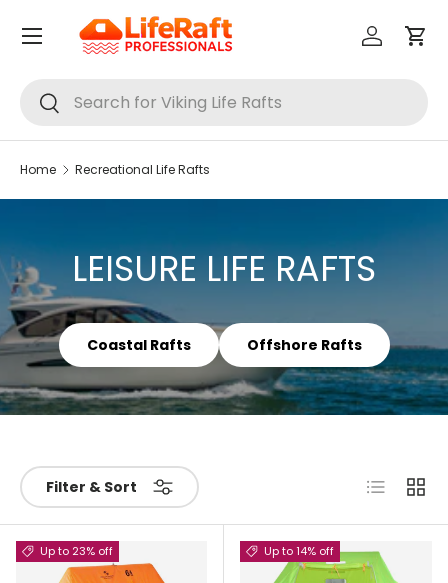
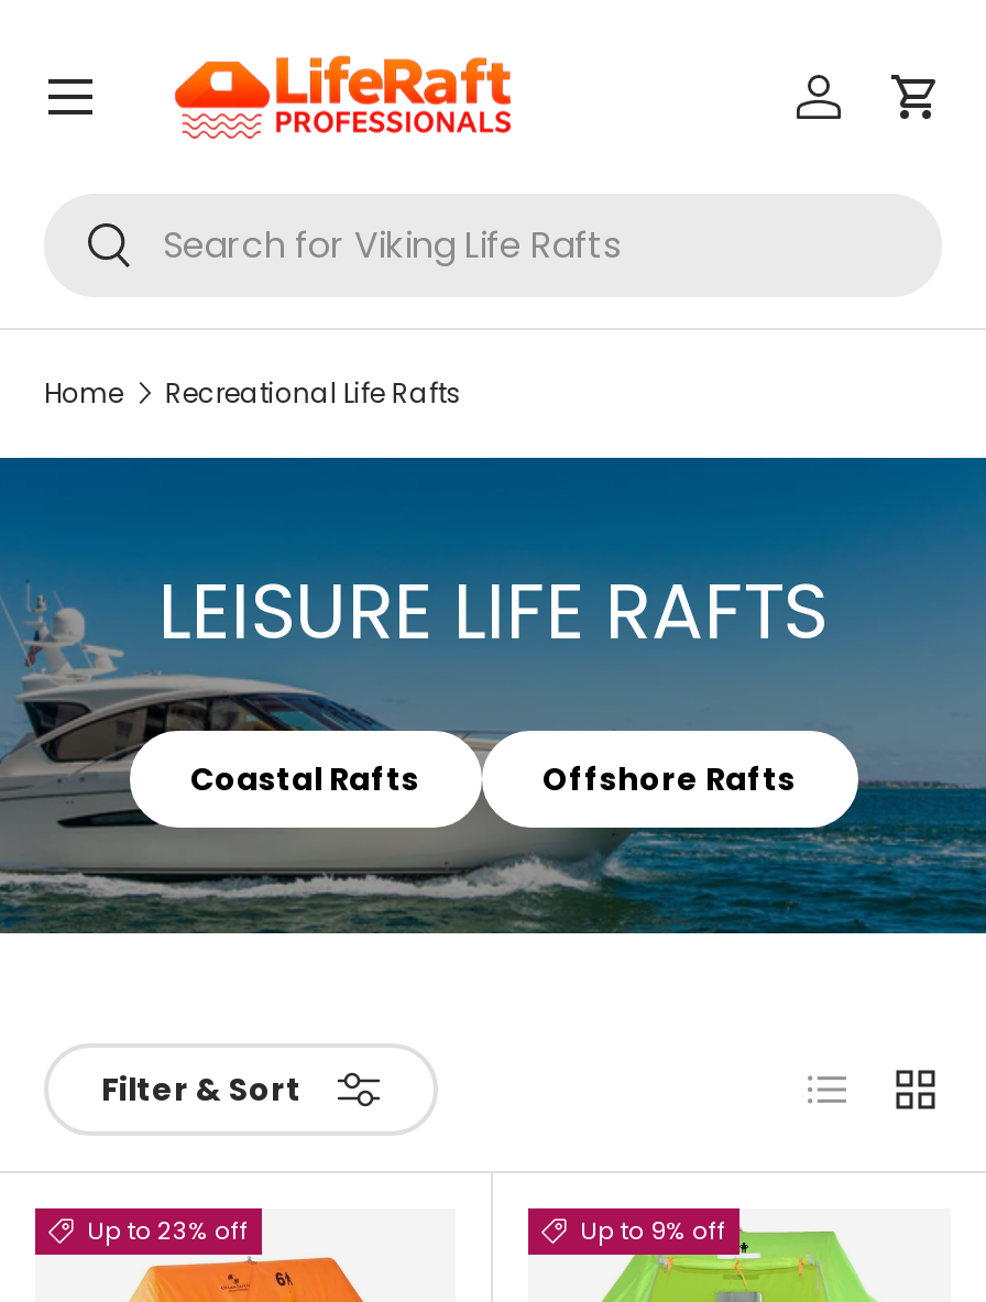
- Up to 14% off
+ Up to 9% off
